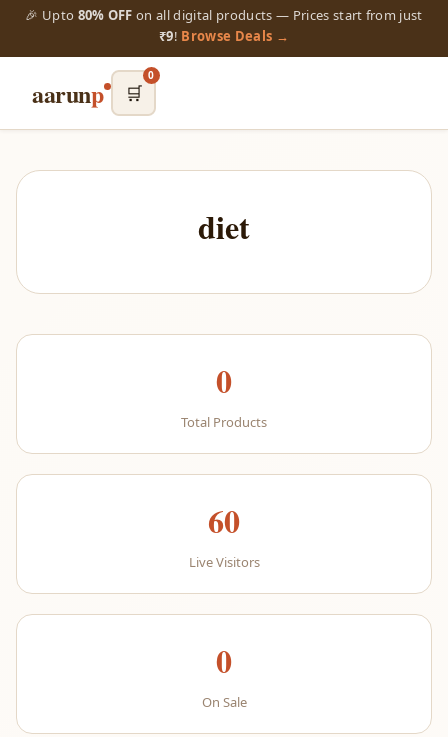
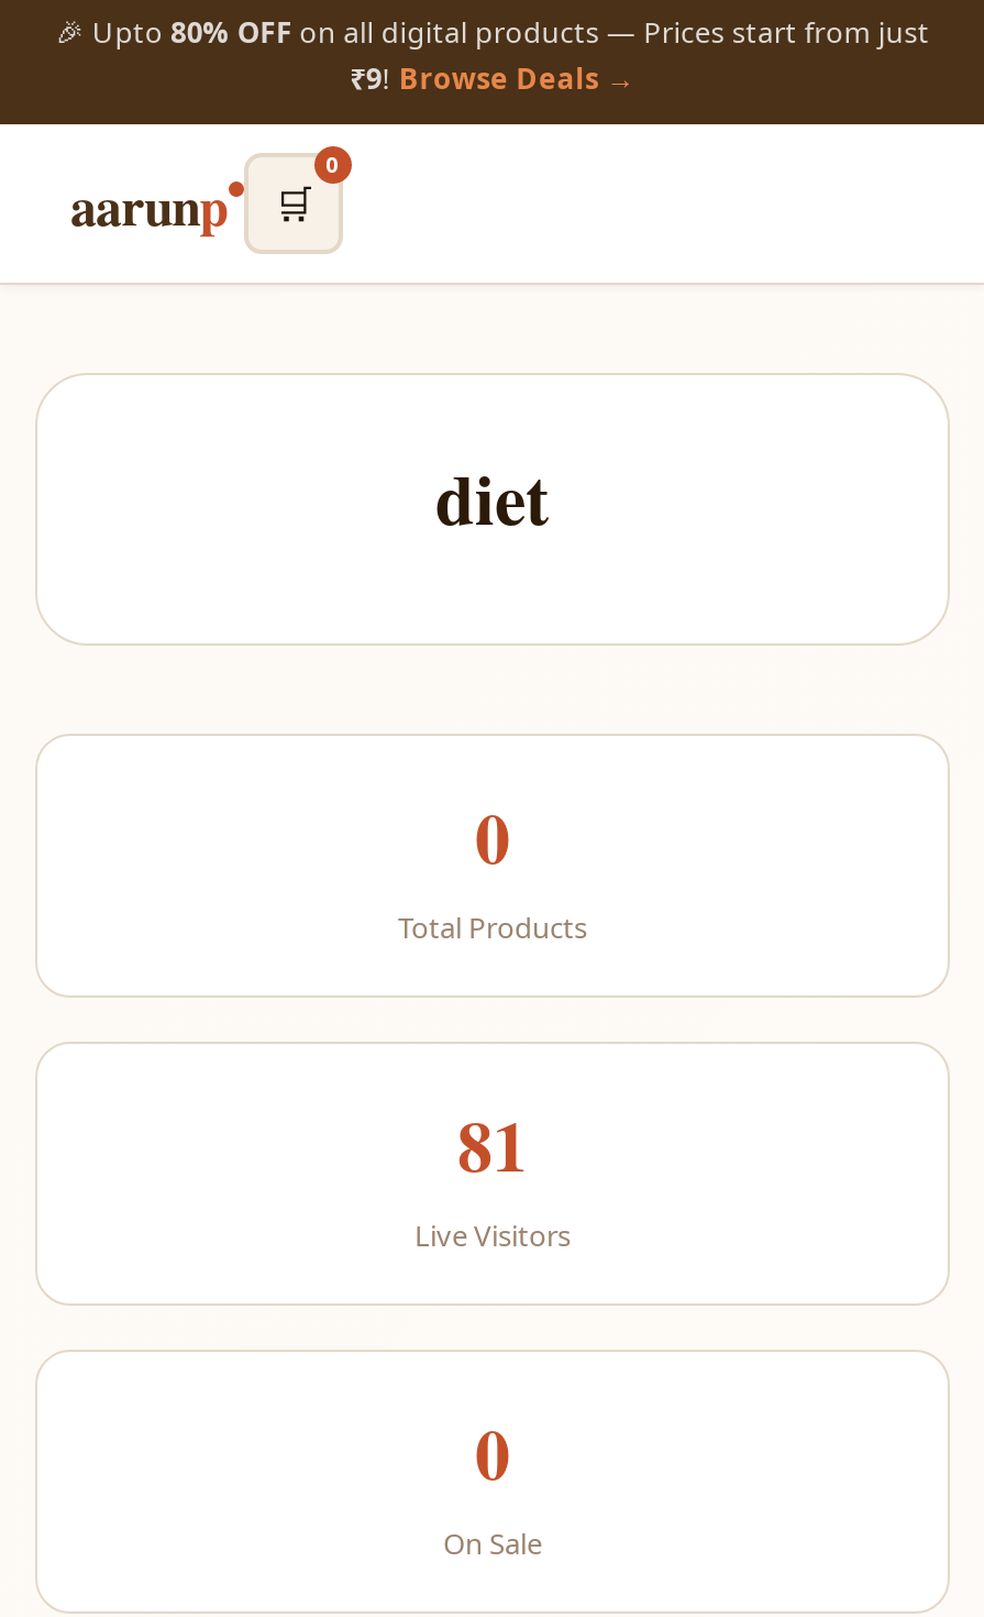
- 60
+ 81
